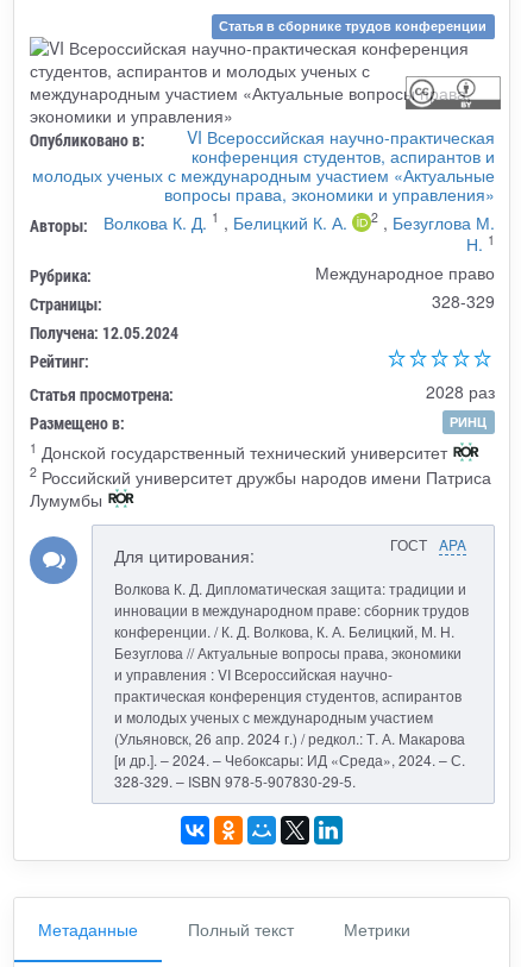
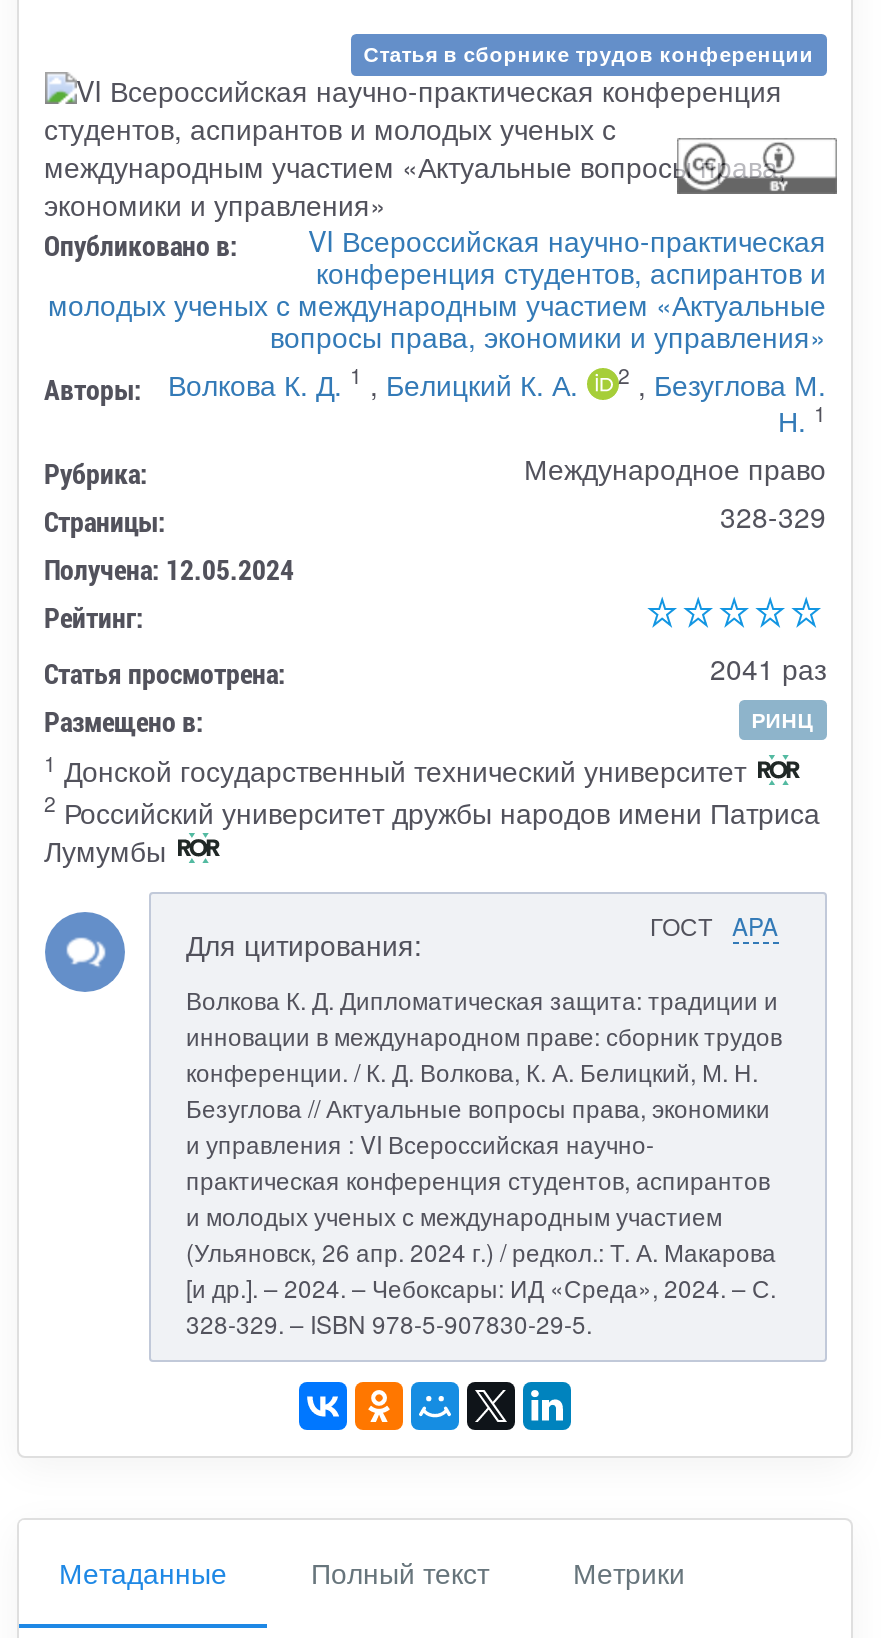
- 2028 раз
+ 2041 раз
